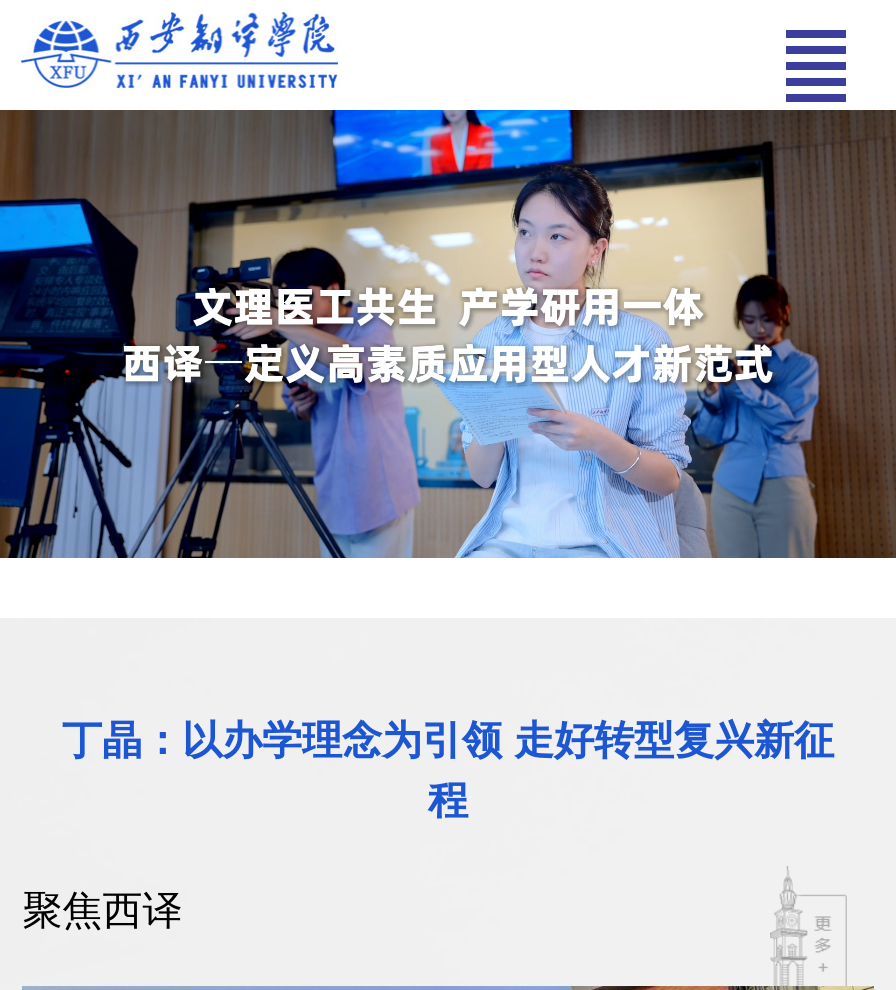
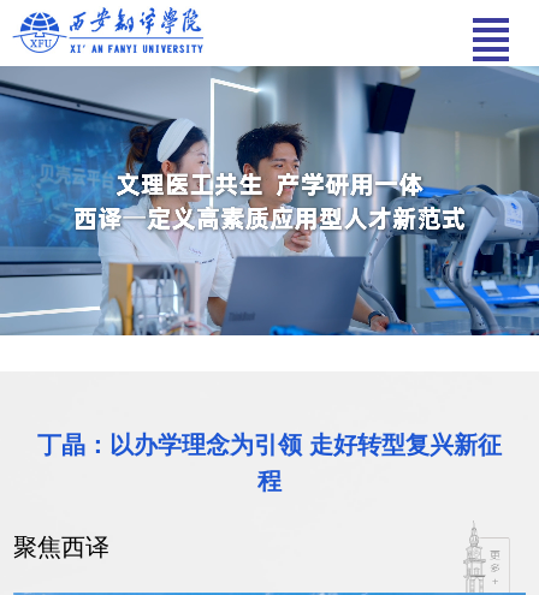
- [image]
+ [image]
